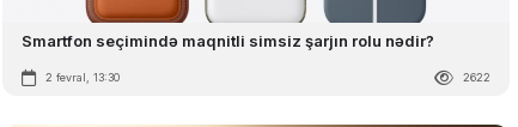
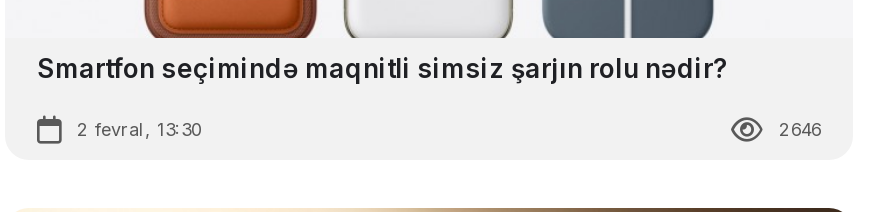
- 2622
+ 2646
